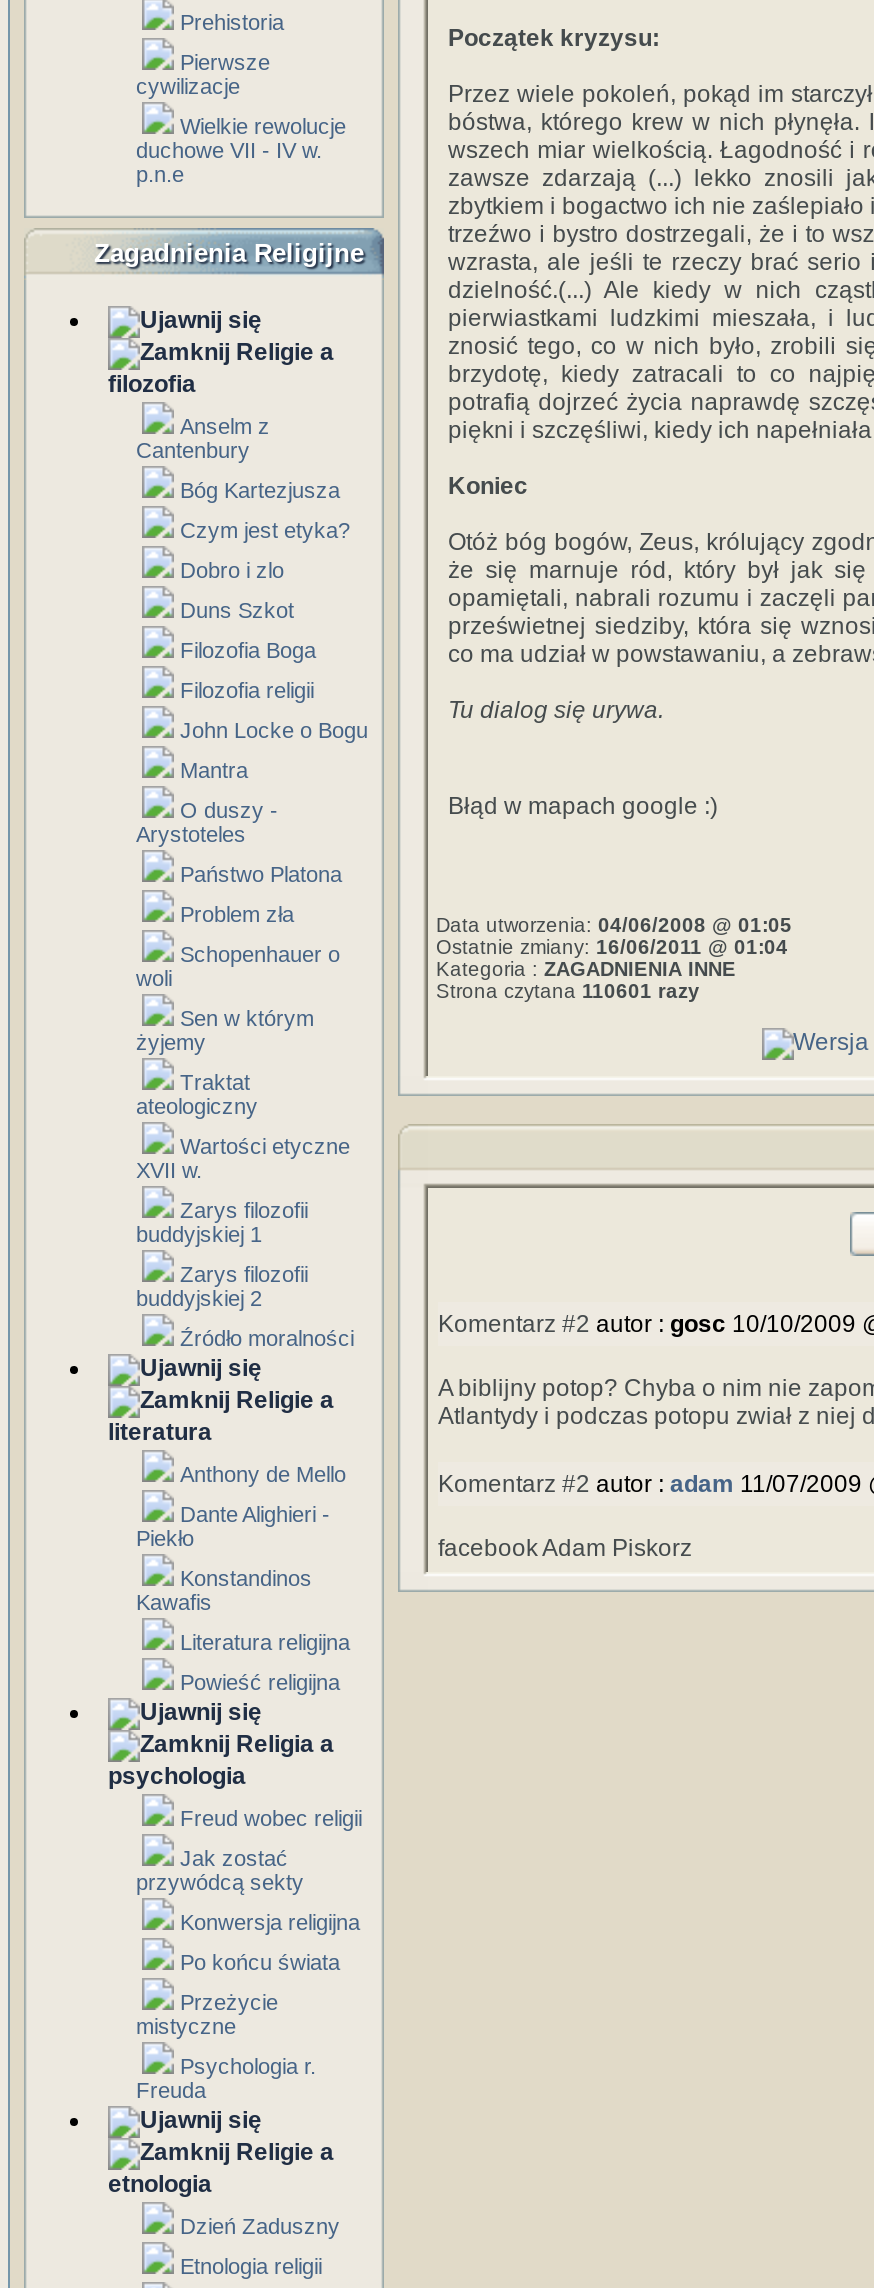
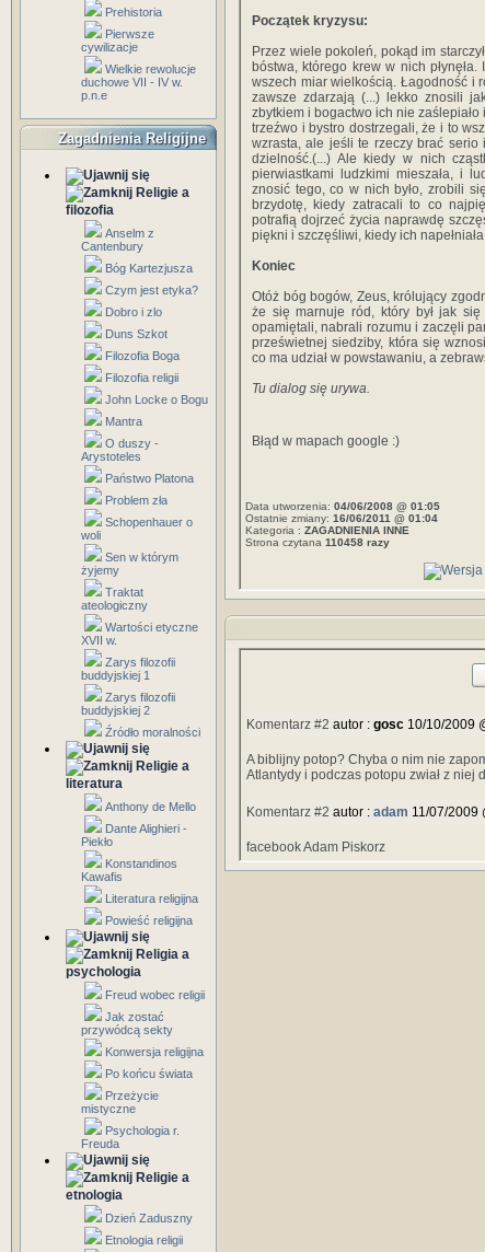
- Strona czytana 110601 razy
+ Strona czytana 110458 razy
